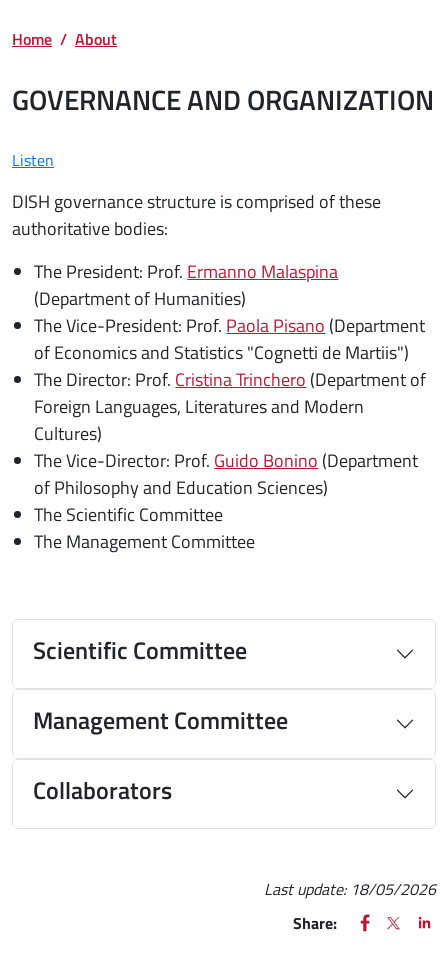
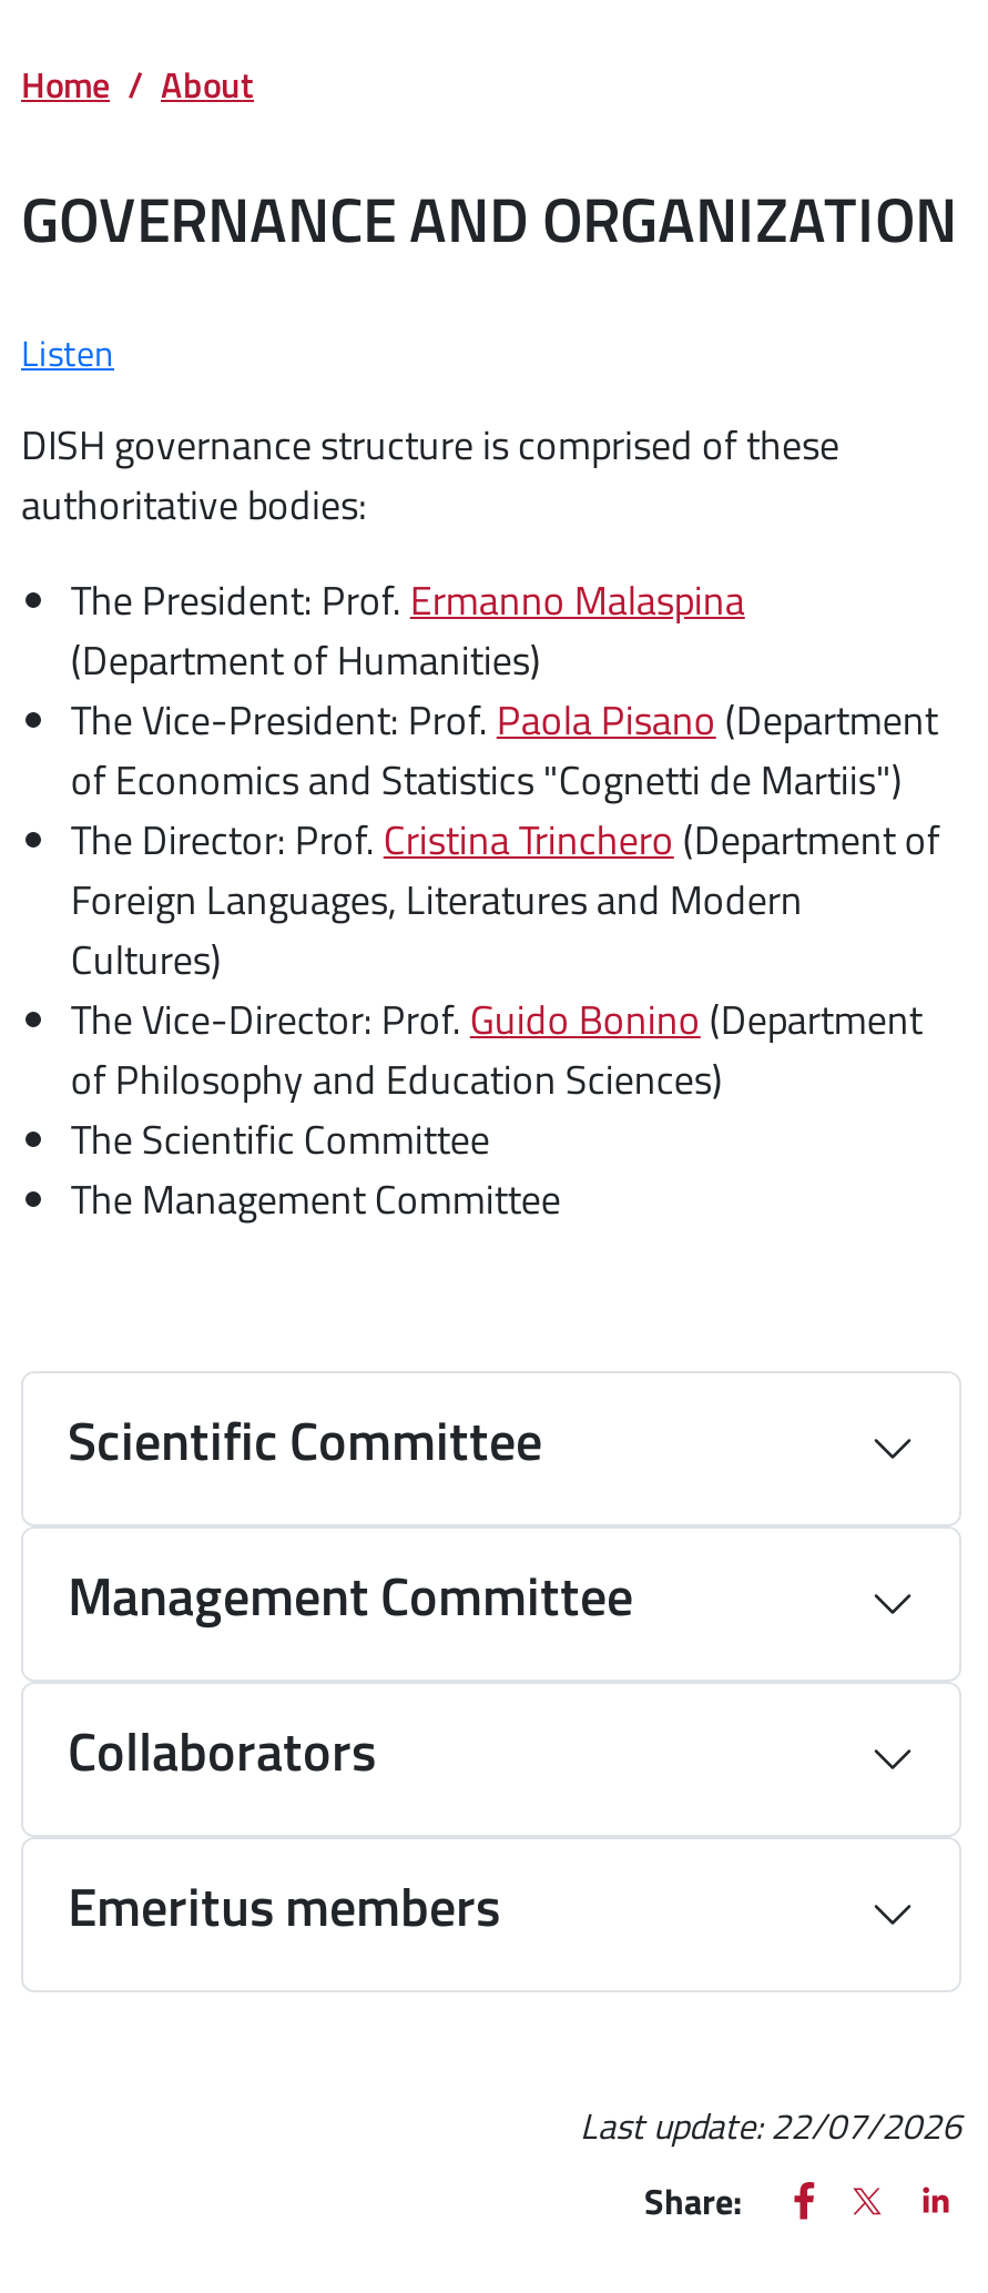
- Last update: 18/05/2026
+ Emeritus members
+ Last update:22/07/2026
